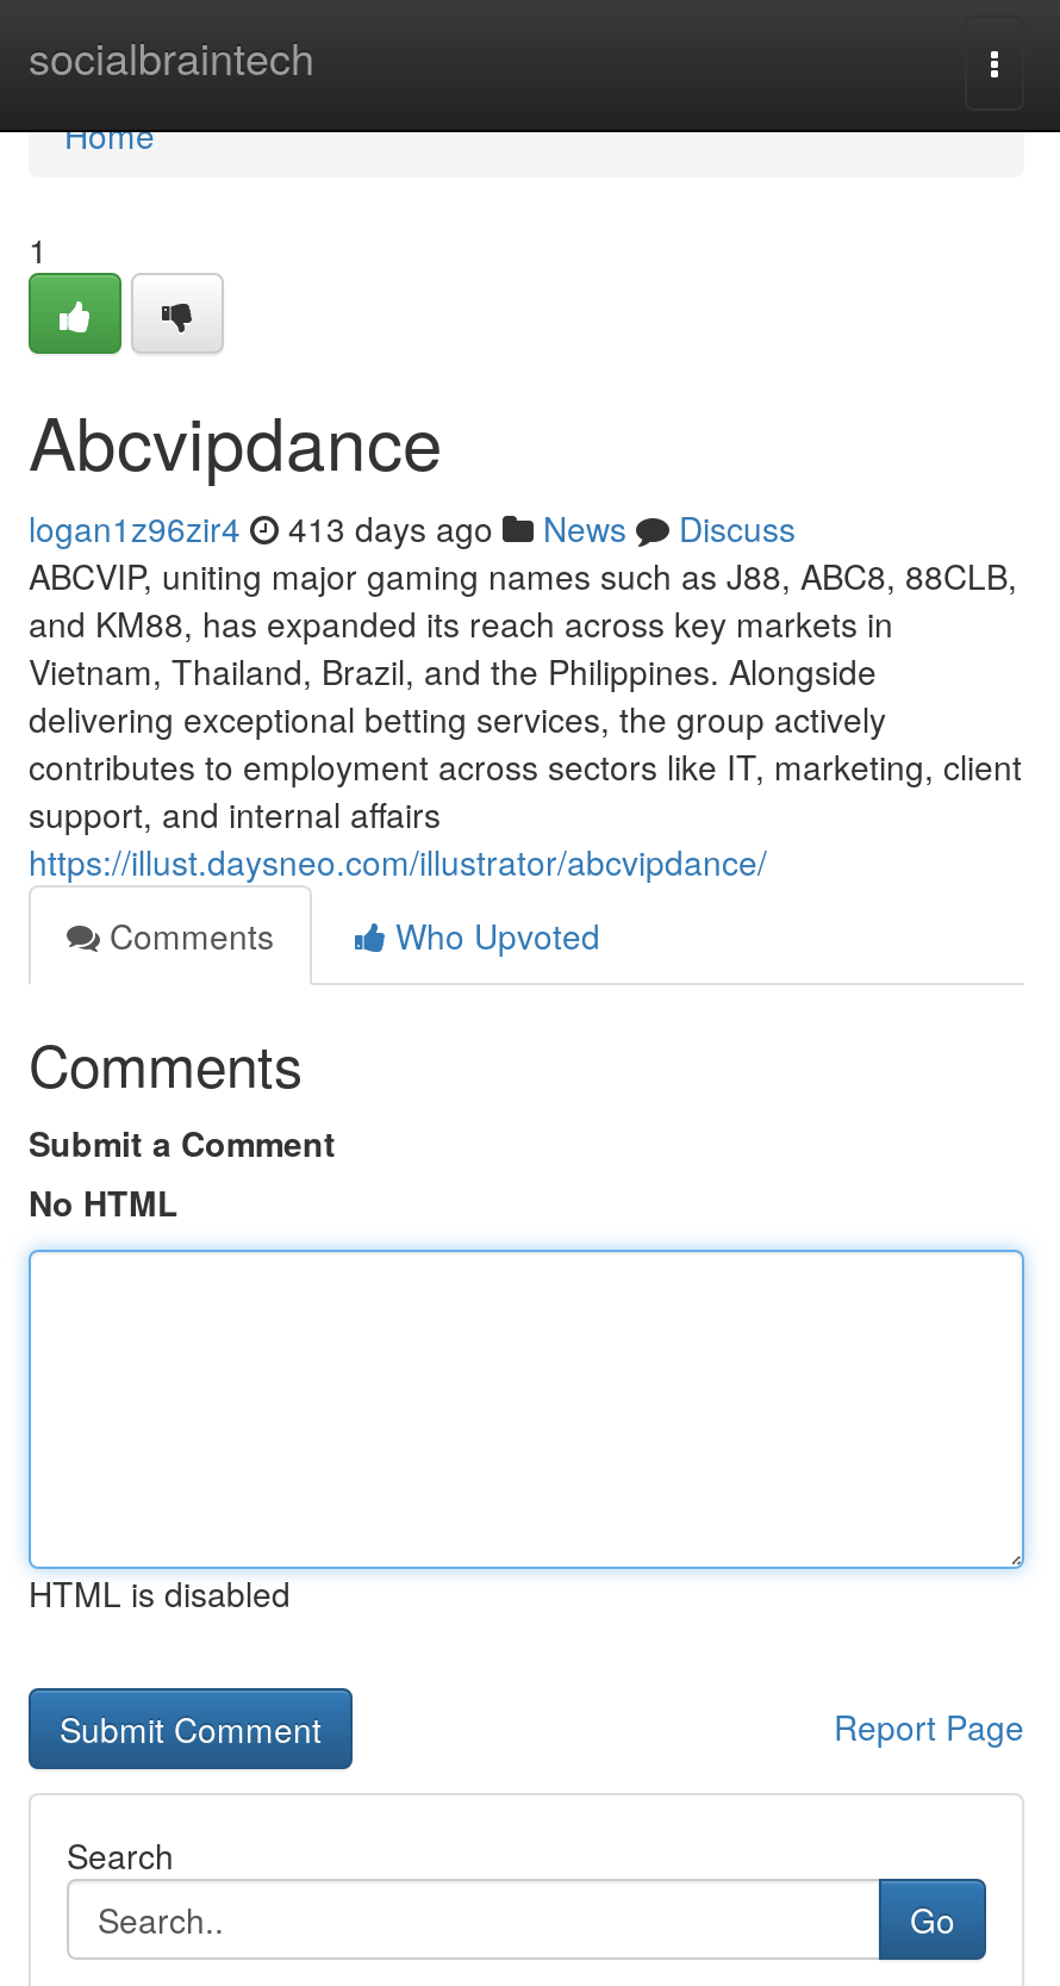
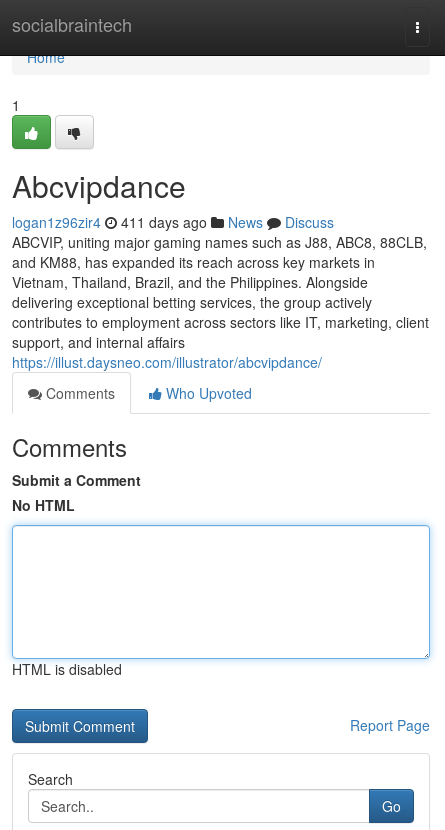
- logan1z96zir4 413 days ago News Discuss
+ logan1z96zir4 411 days ago News Discuss
